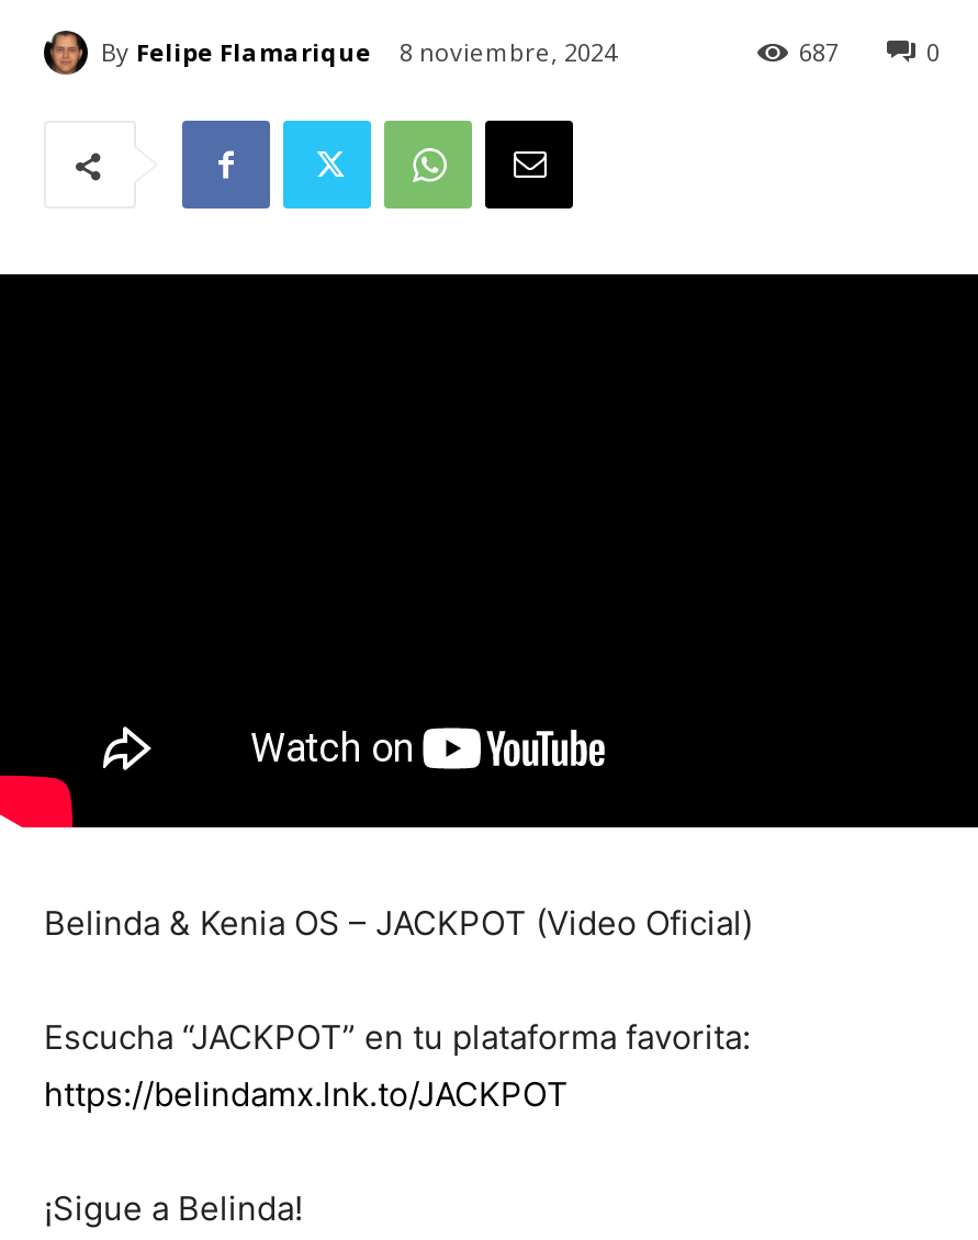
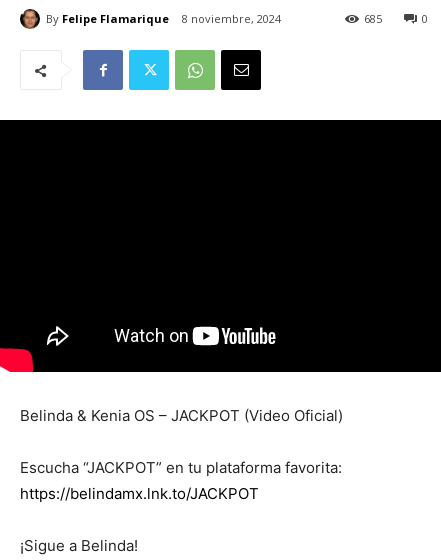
- 687
+ 685
